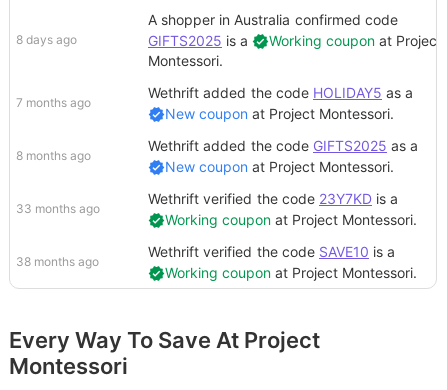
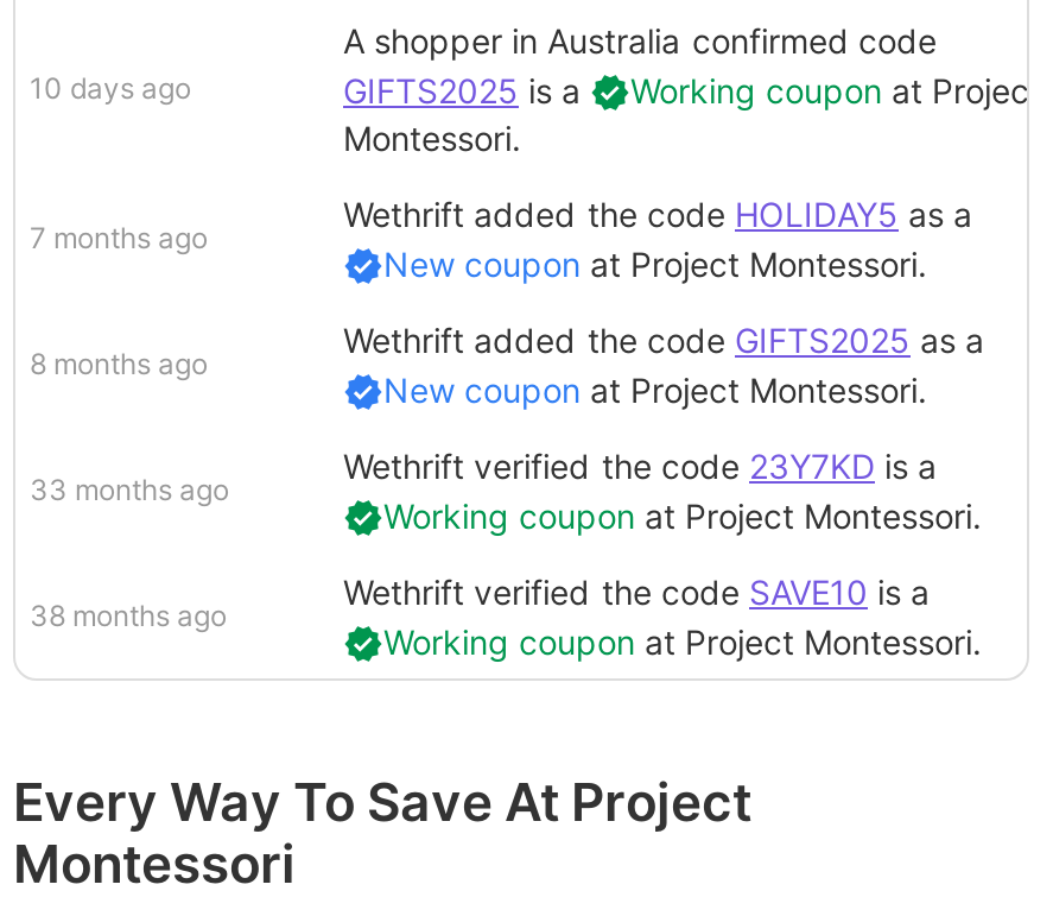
- 8 days ago
+ 10 days ago
